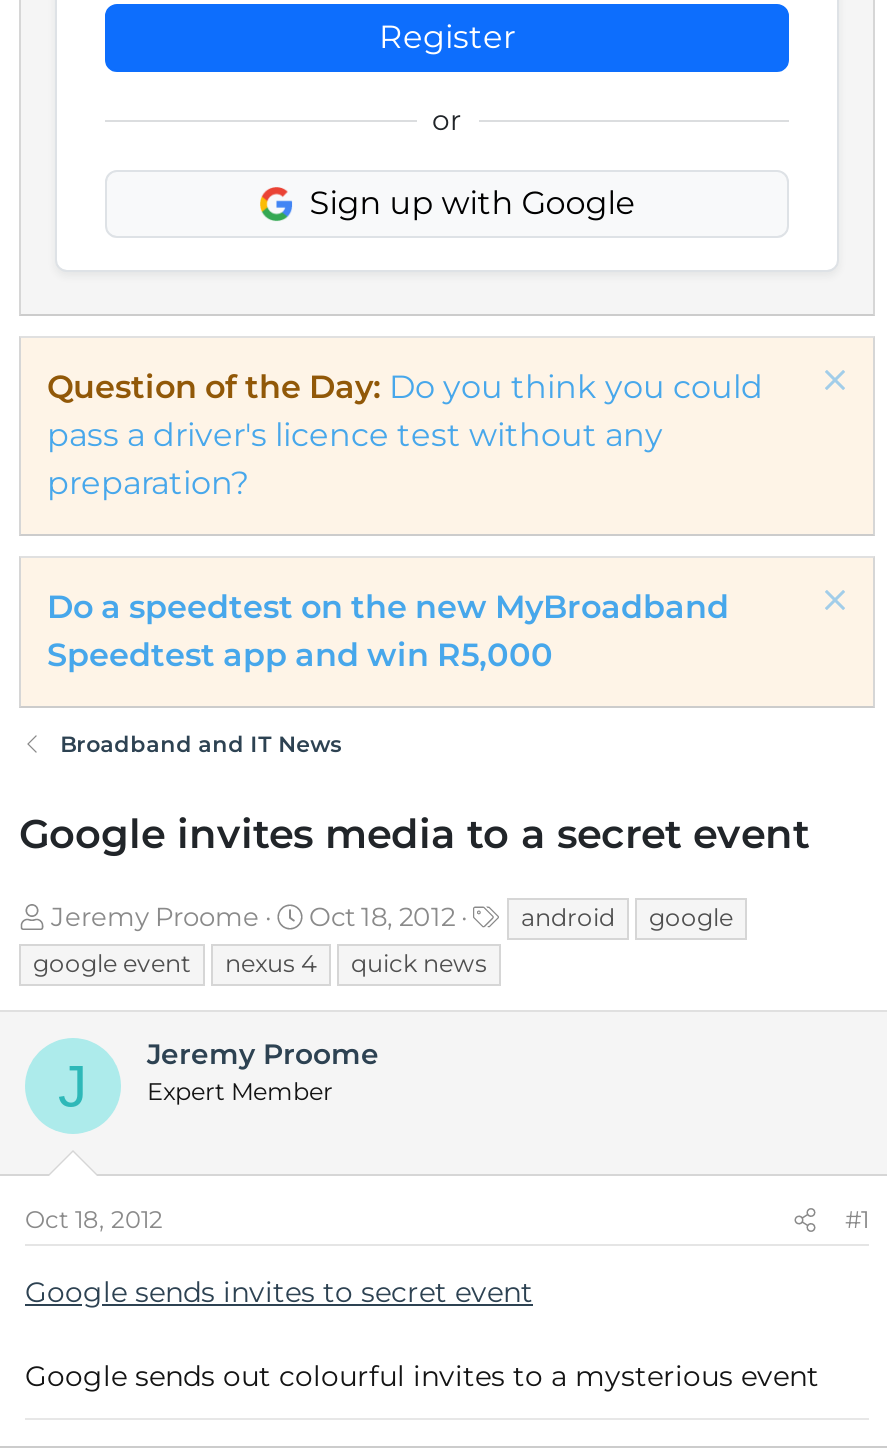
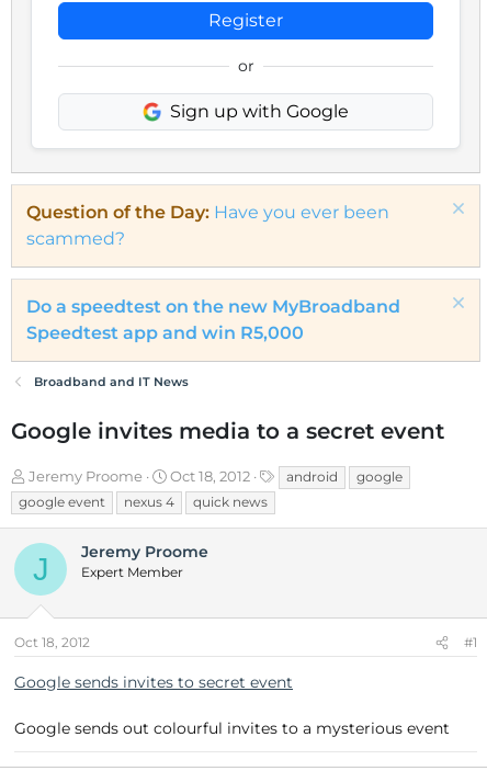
- Question of the Day: Do you think you could
- pass a driver's licence test without any
- preparation?
+ Question of the Day: Have you ever been
+ scammed?
